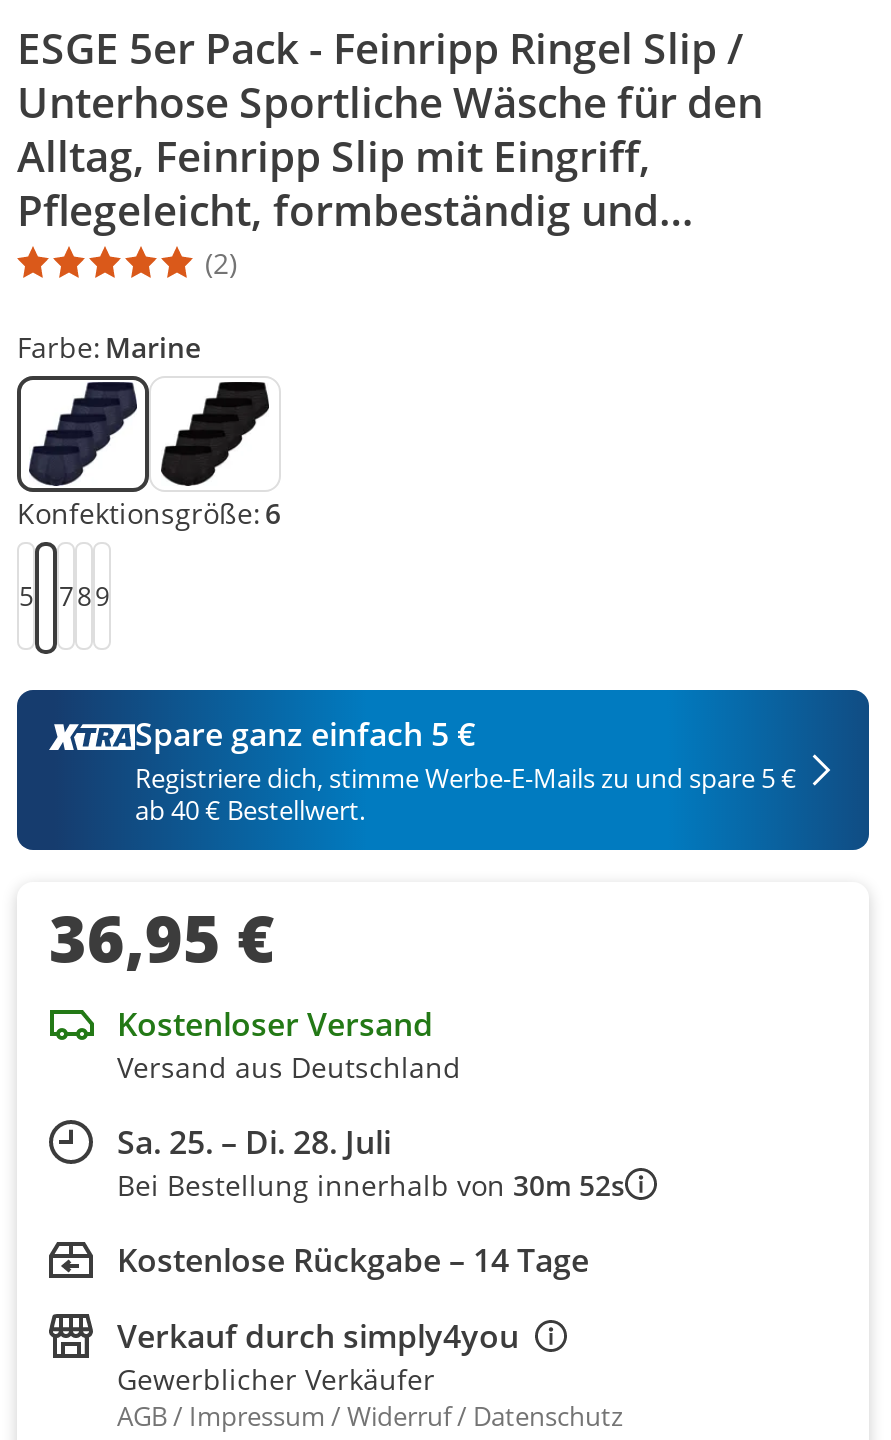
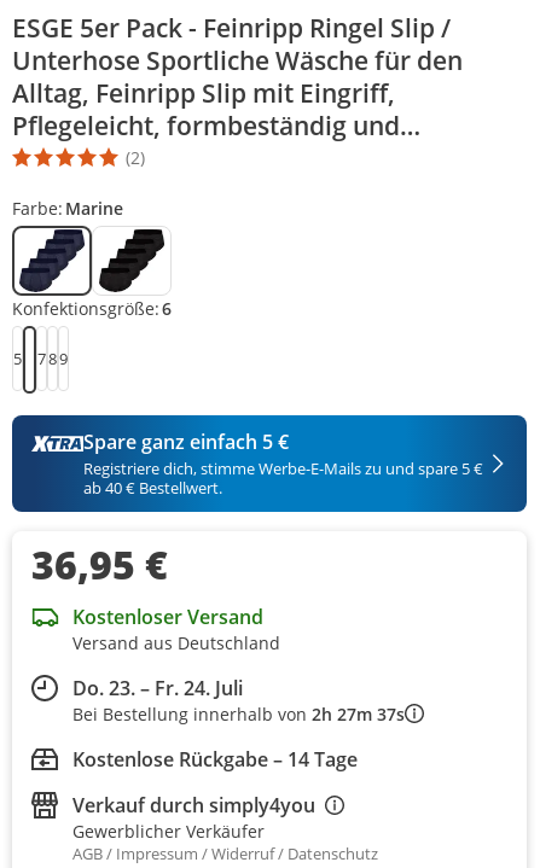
- Sa. 25. – Di. 28. Juli
- Bei Bestellung innerhalb von 30m 52s
+ Do. 23. – Fr. 24. Juli
+ Bei Bestellung innerhalb von 2h 27m 37s
